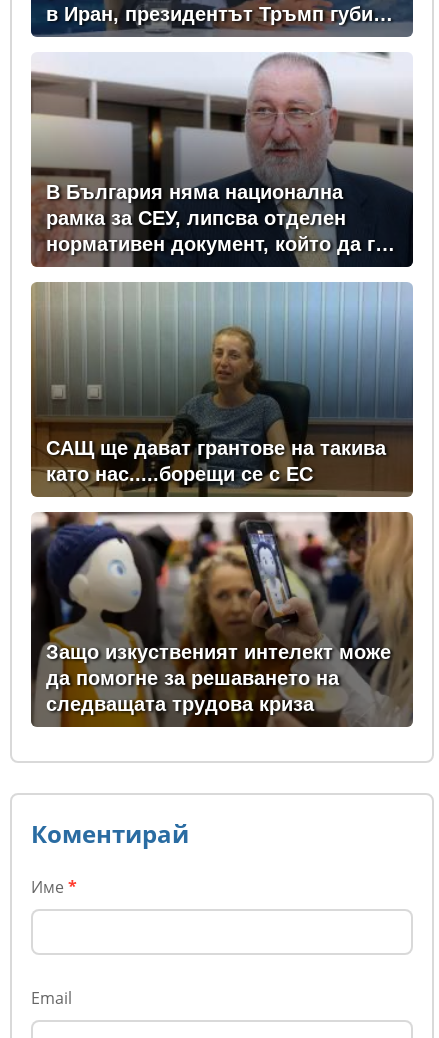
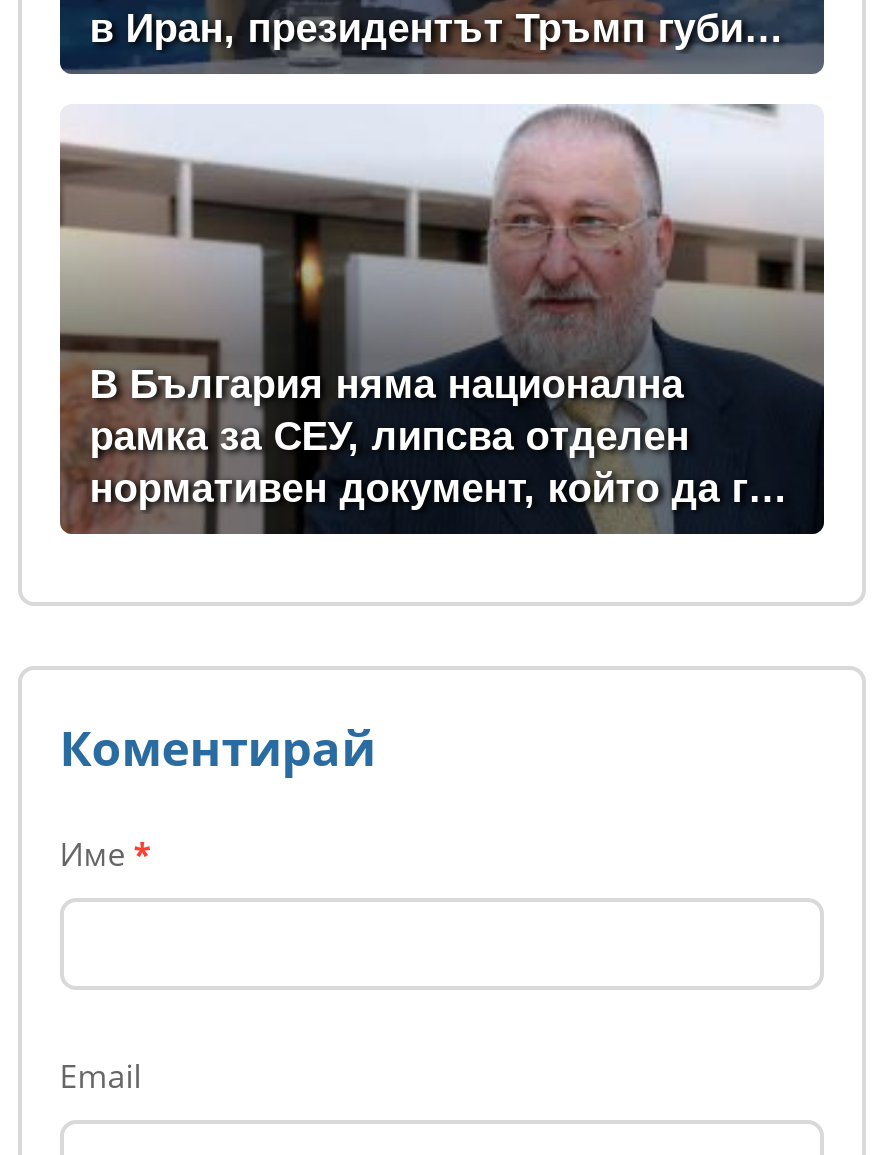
- [image]
- САЩ ще дават грантове на такива
- като нас.....борещи се с ЕС

- [image]
- Защо изкуственият интелект може
- да помогне за решаването на
- следващата трудова криза
